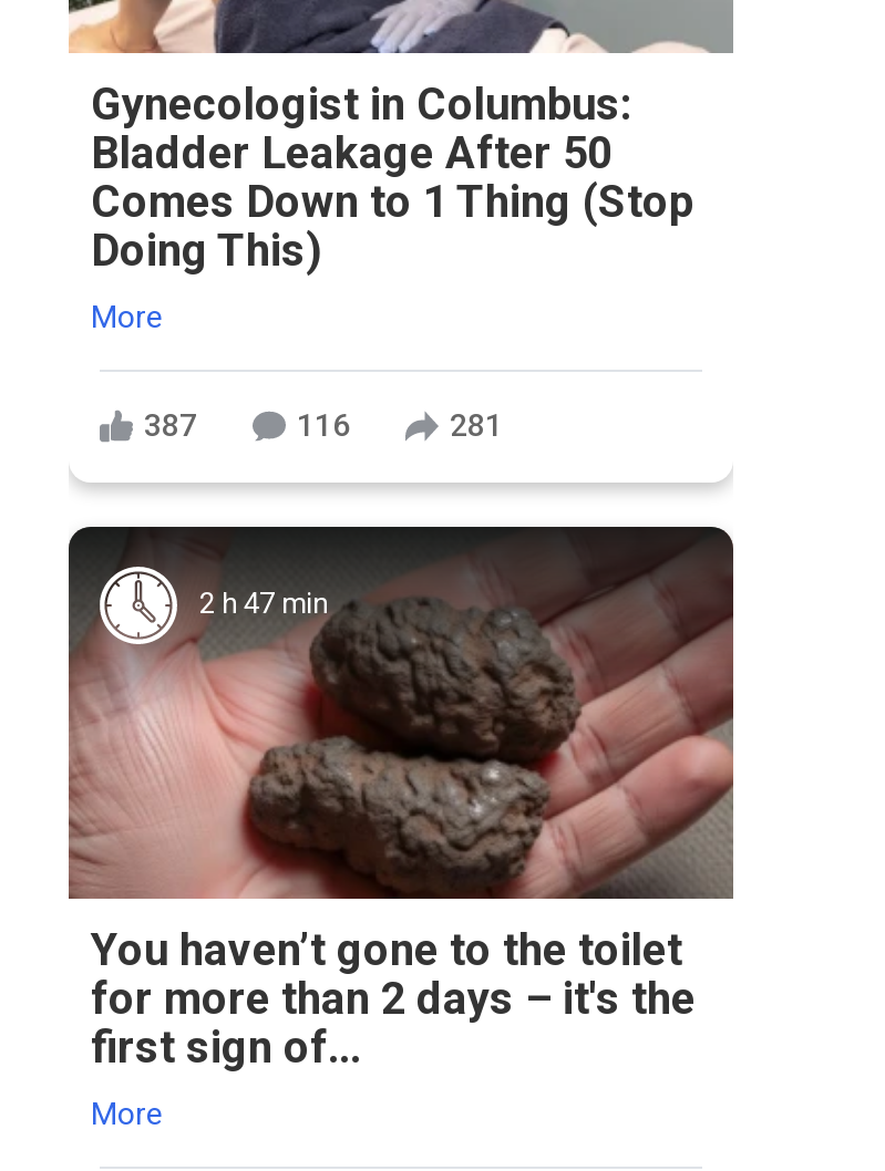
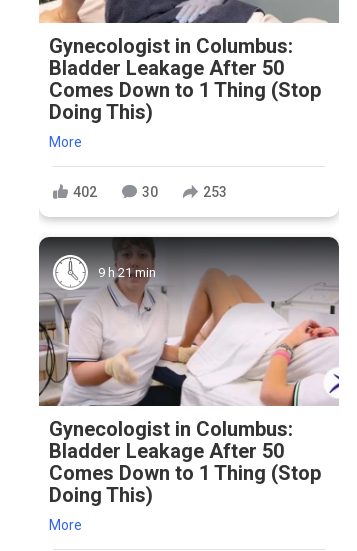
- 387
- 116
- 281
+ 402
+ 30
+ 253

- [image]
- 2 h 47 min
+ [image]
+ 9 h 21 min

- You haven’t gone to the toilet
- for more than 2 days – it's the
- first sign of...
+ Gynecologist in Columbus:
+ Bladder Leakage After 50
+ Comes Down to 1 Thing (Stop
+ Doing This)
